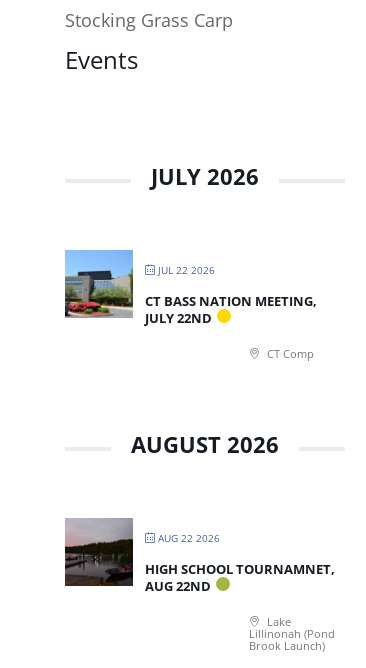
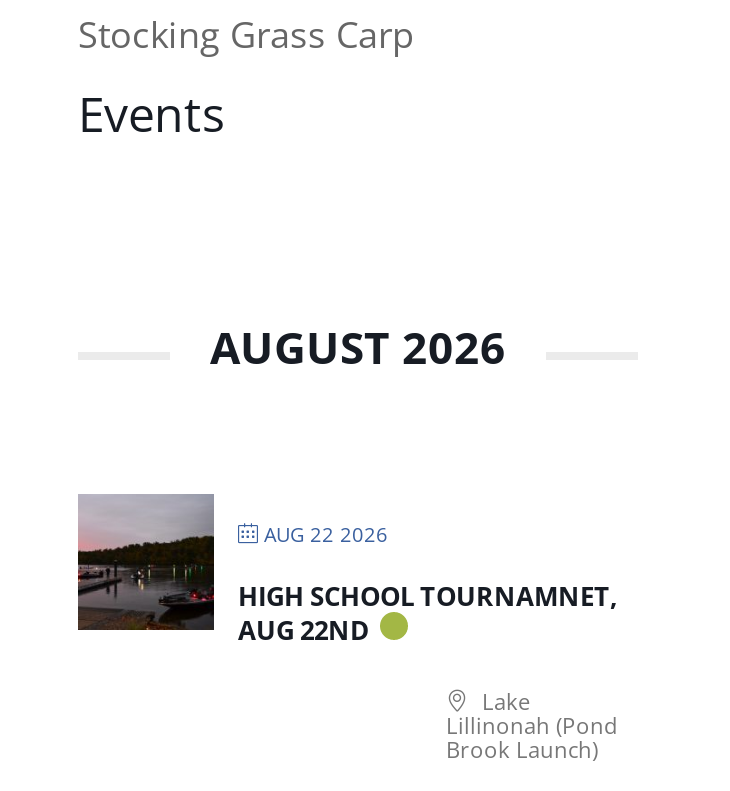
- [image]
- JULY 2026
- JUL 22 2026
- CT BASS NATION MEETING,
- JULY 22ND
- CT Comp
